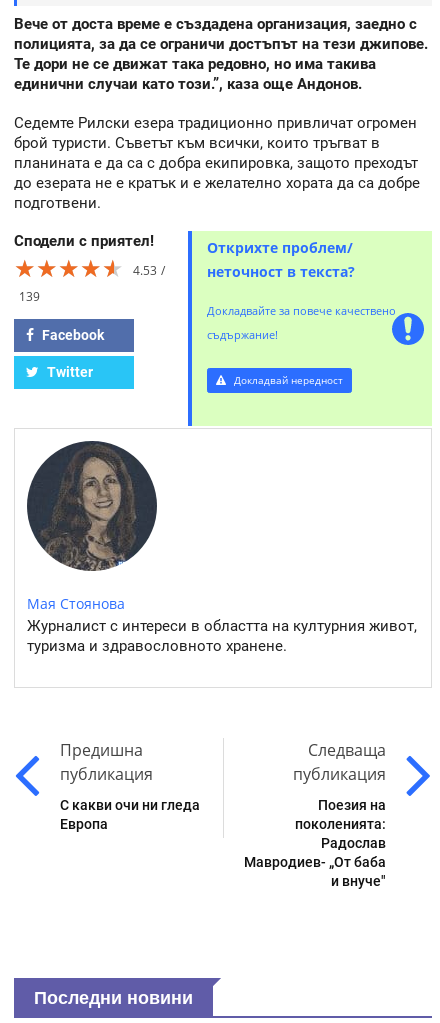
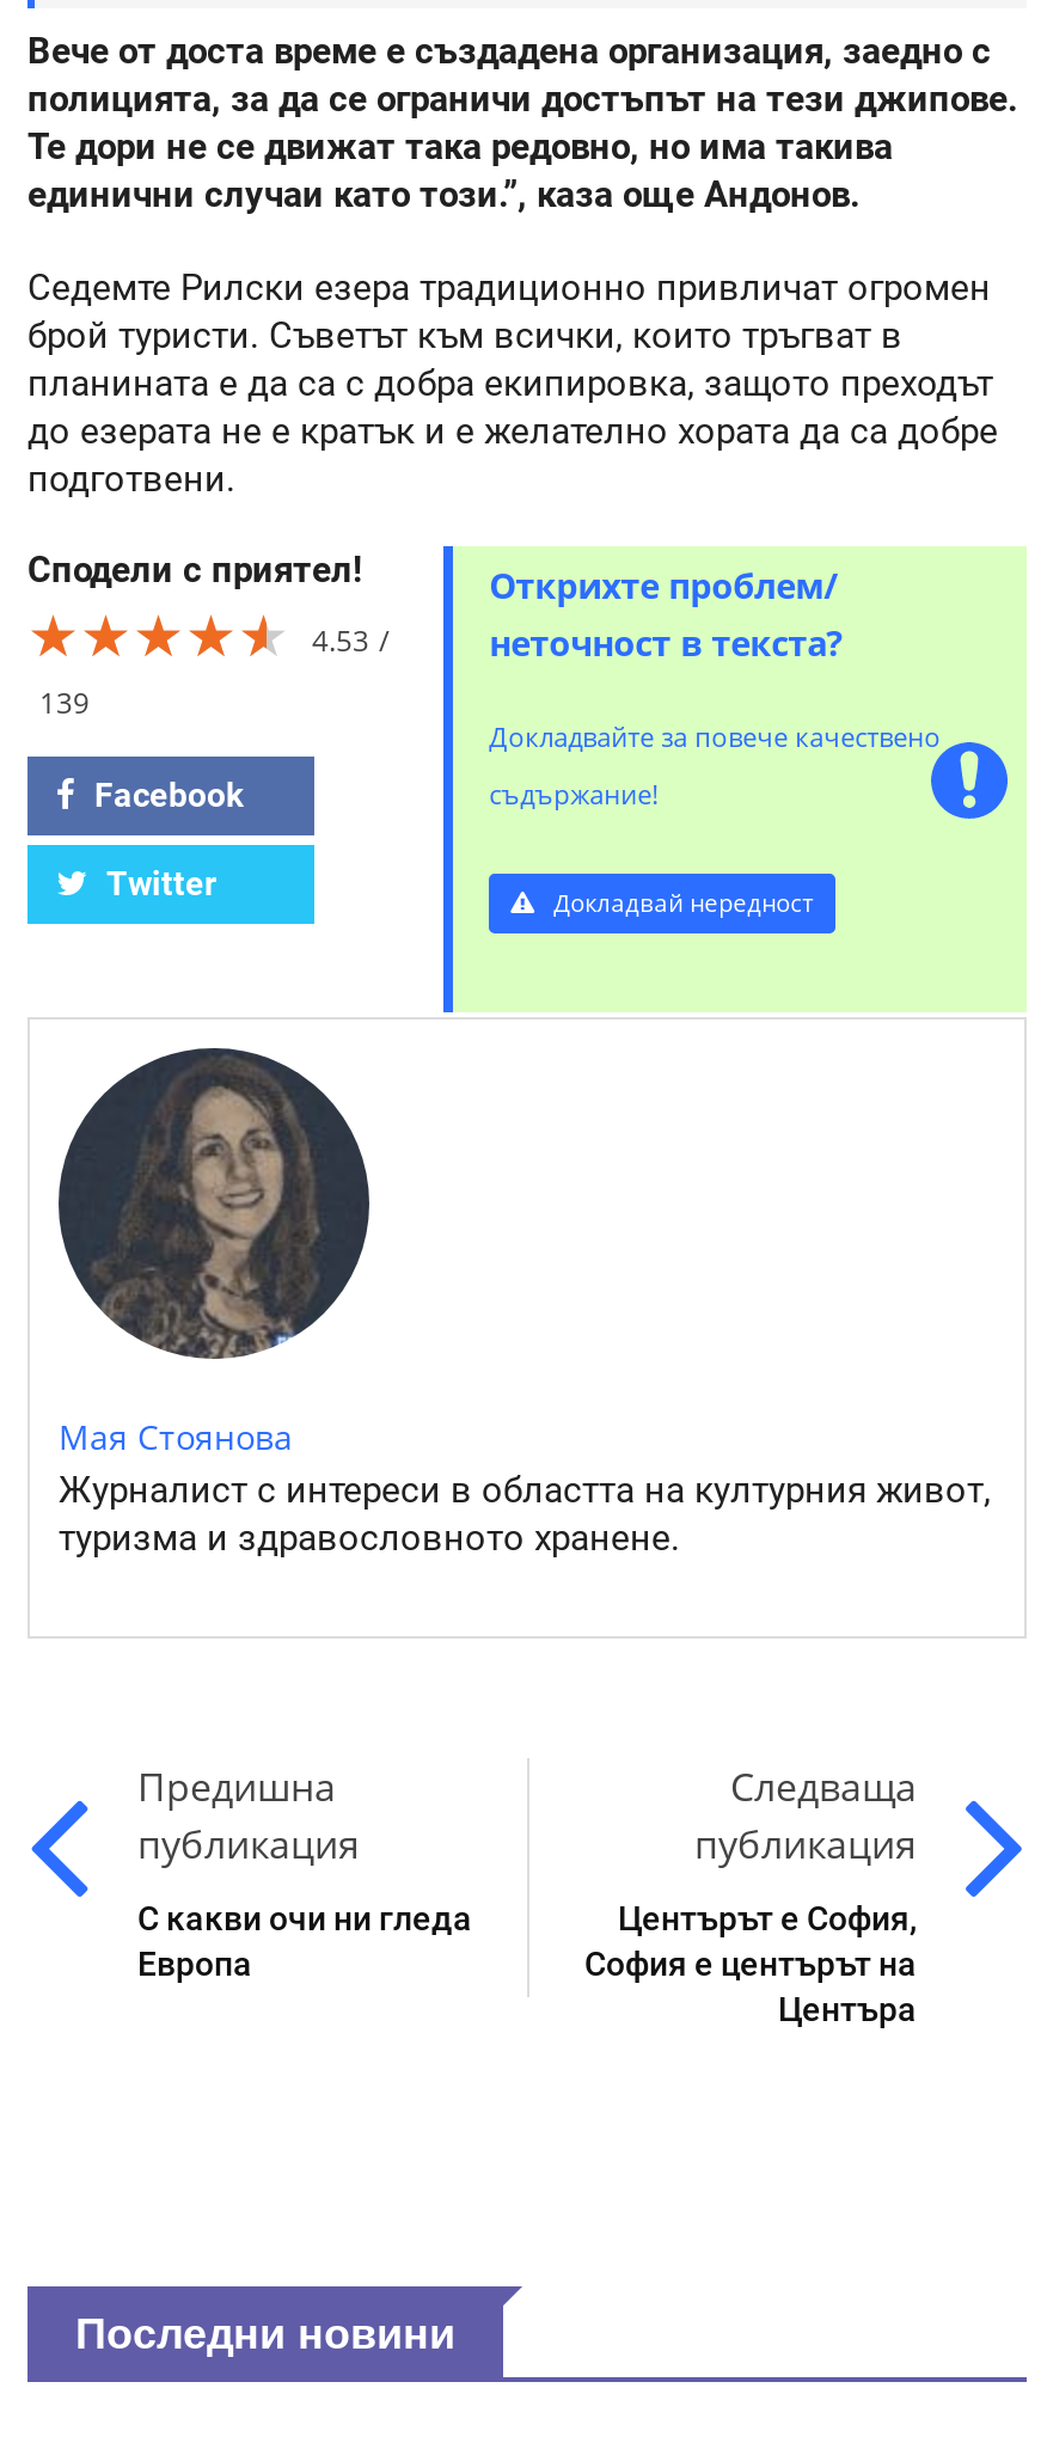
- Поезия на
- поколенията:
- Радослав
- Мавродиев- „От баба
- и внуче"
+ Центърът е София,
+ София е центърът на
+ Центъра
